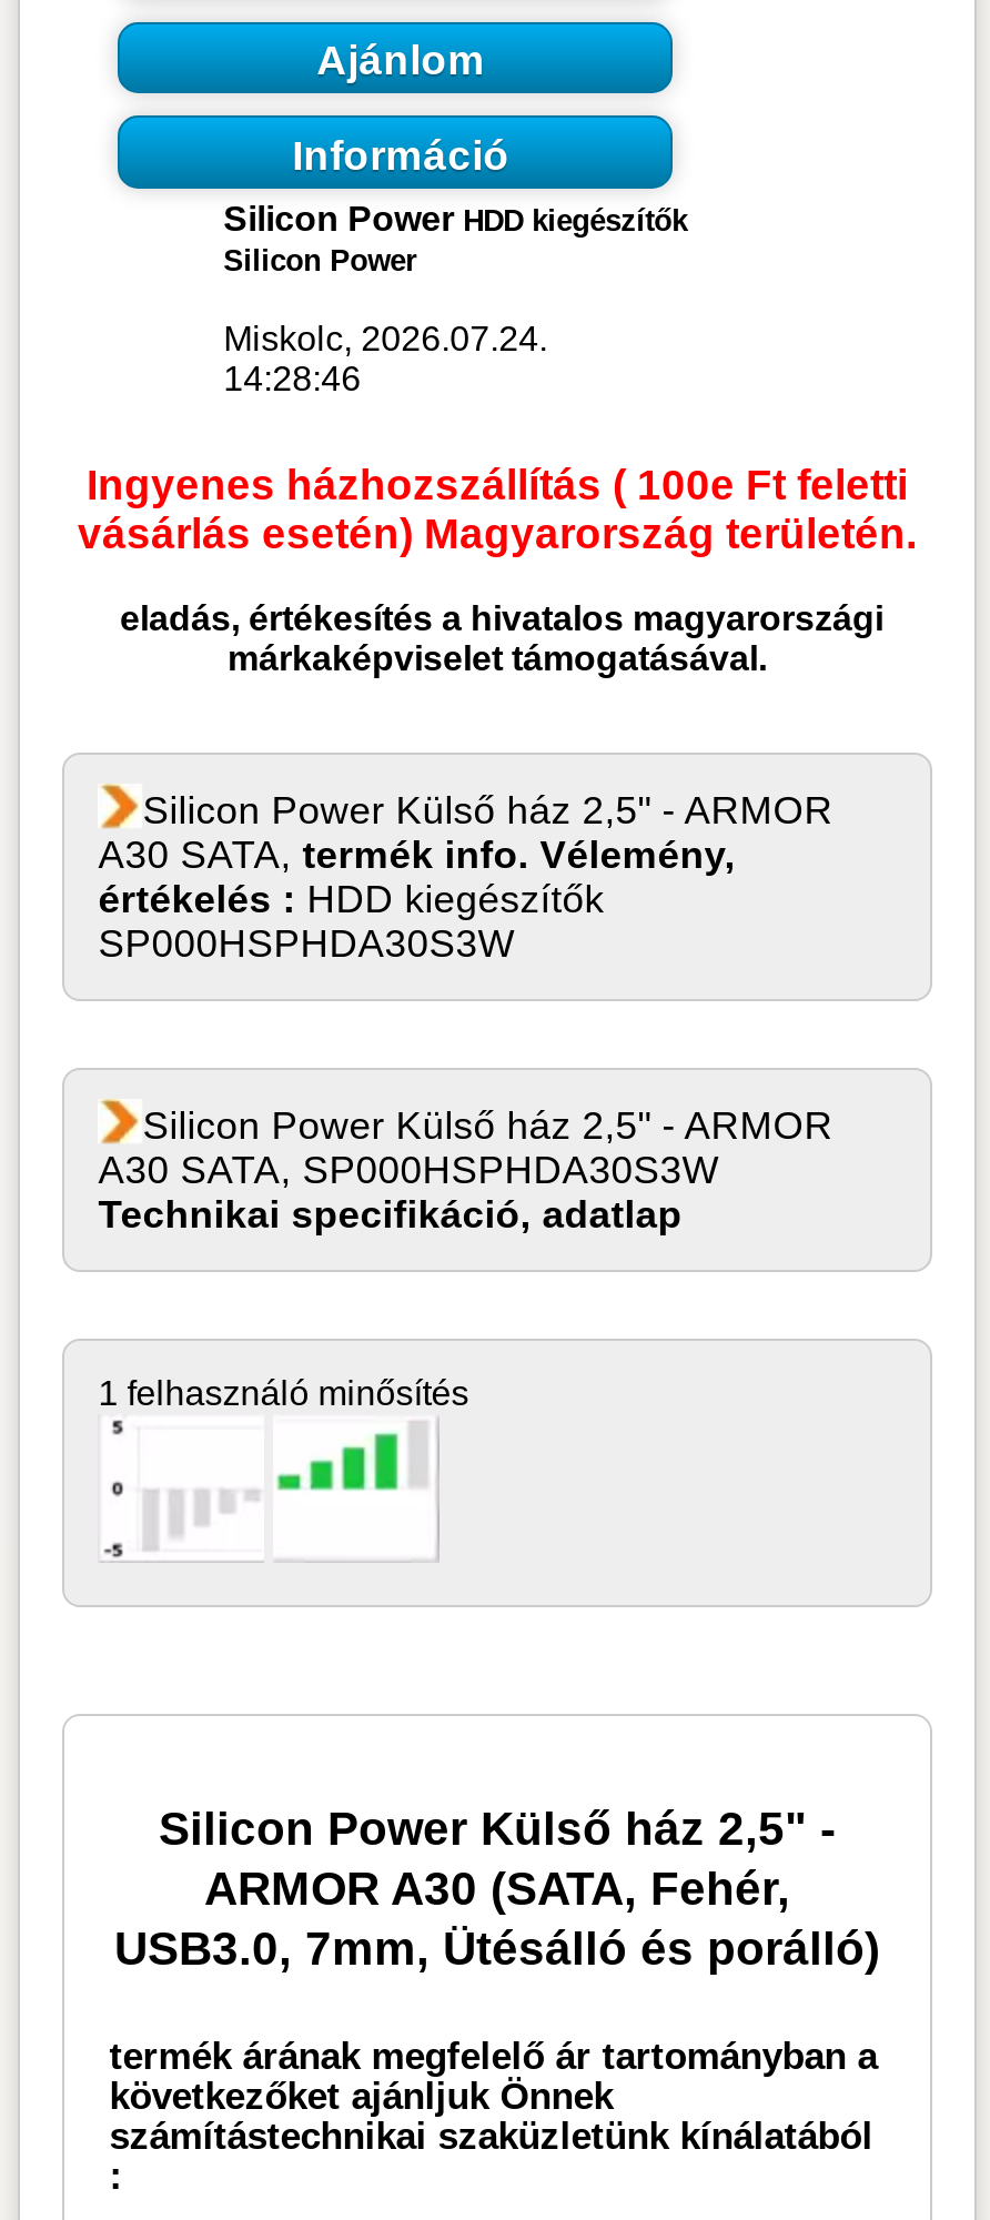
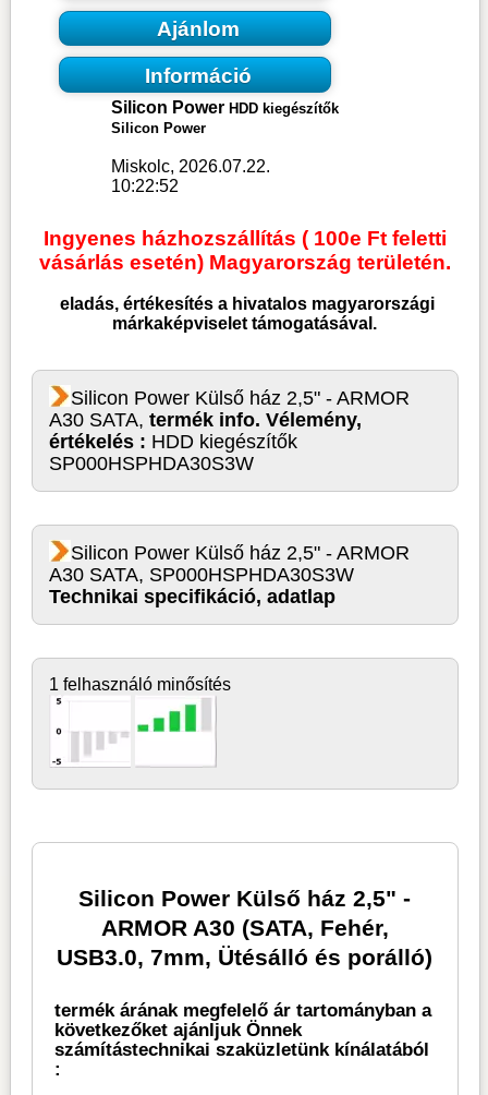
- Miskolc, 2026.07.24.
+ Miskolc, 2026.07.22.

- 14:28:46
+ 10:22:52
